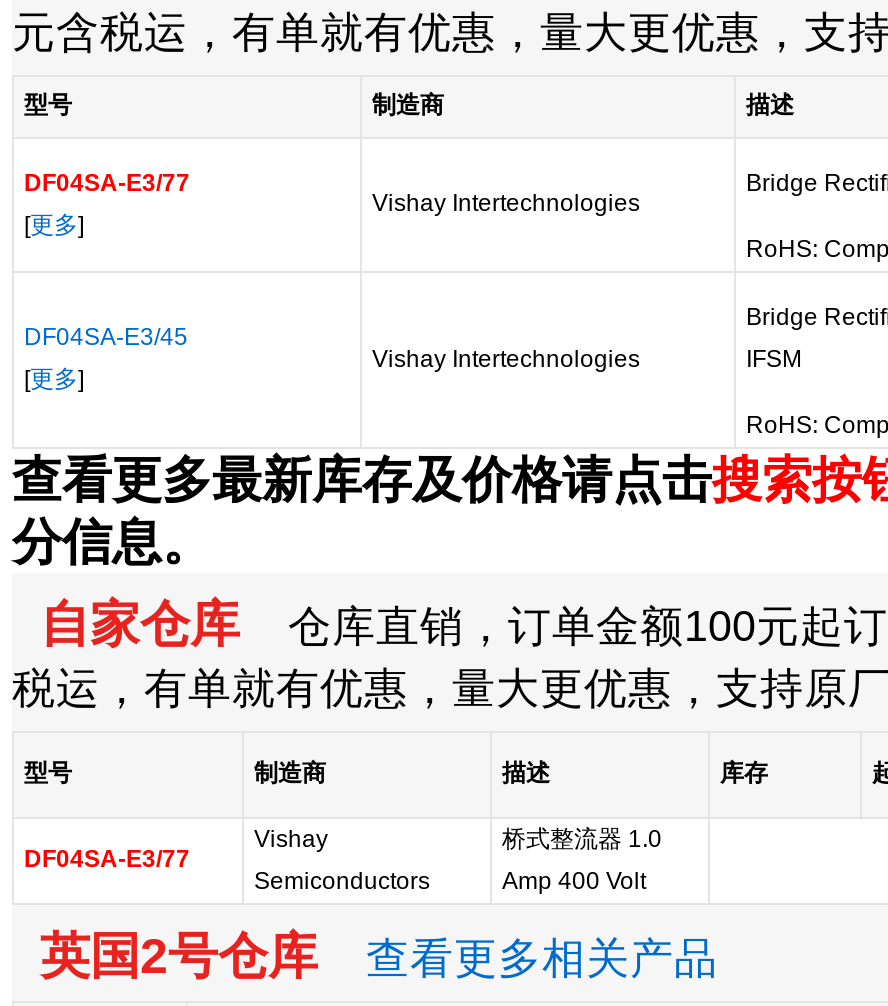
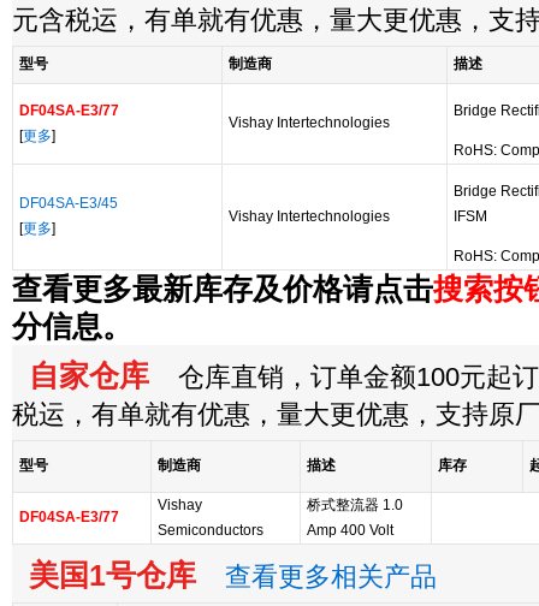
- 英国2号仓库 查看更多相关产品
+ 美国1号仓库 查看更多相关产品
